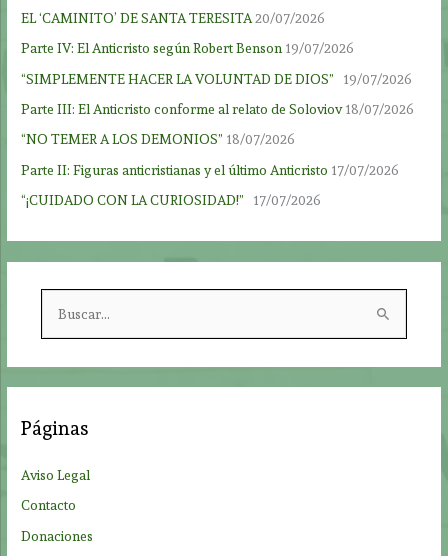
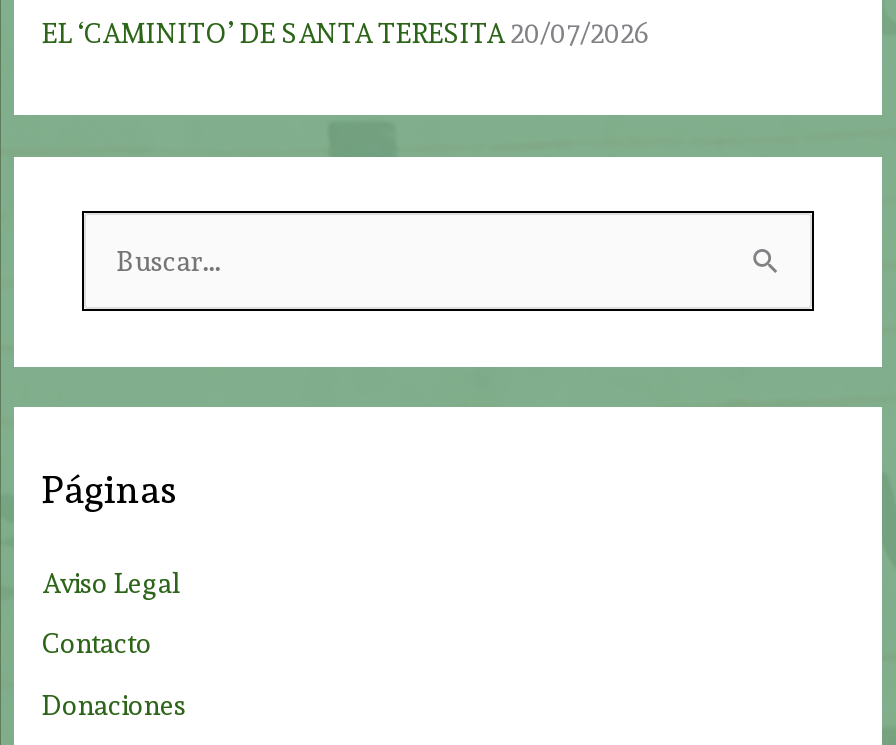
- Parte IV: El Anticristo según Robert Benson 19/07/2026
- “SIMPLEMENTE HACER LA VOLUNTAD DE DIOS” 19/07/2026
- Parte III: El Anticristo conforme al relato de Soloviov 18/07/2026
- “NO TEMER A LOS DEMONIOS” 18/07/2026
- Parte II: Figuras anticristianas y el último Anticristo 17/07/2026
- “¡CUIDADO CON LA CURIOSIDAD!” 17/07/2026
